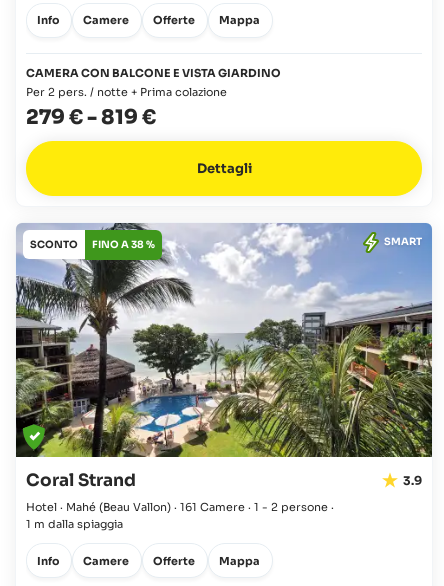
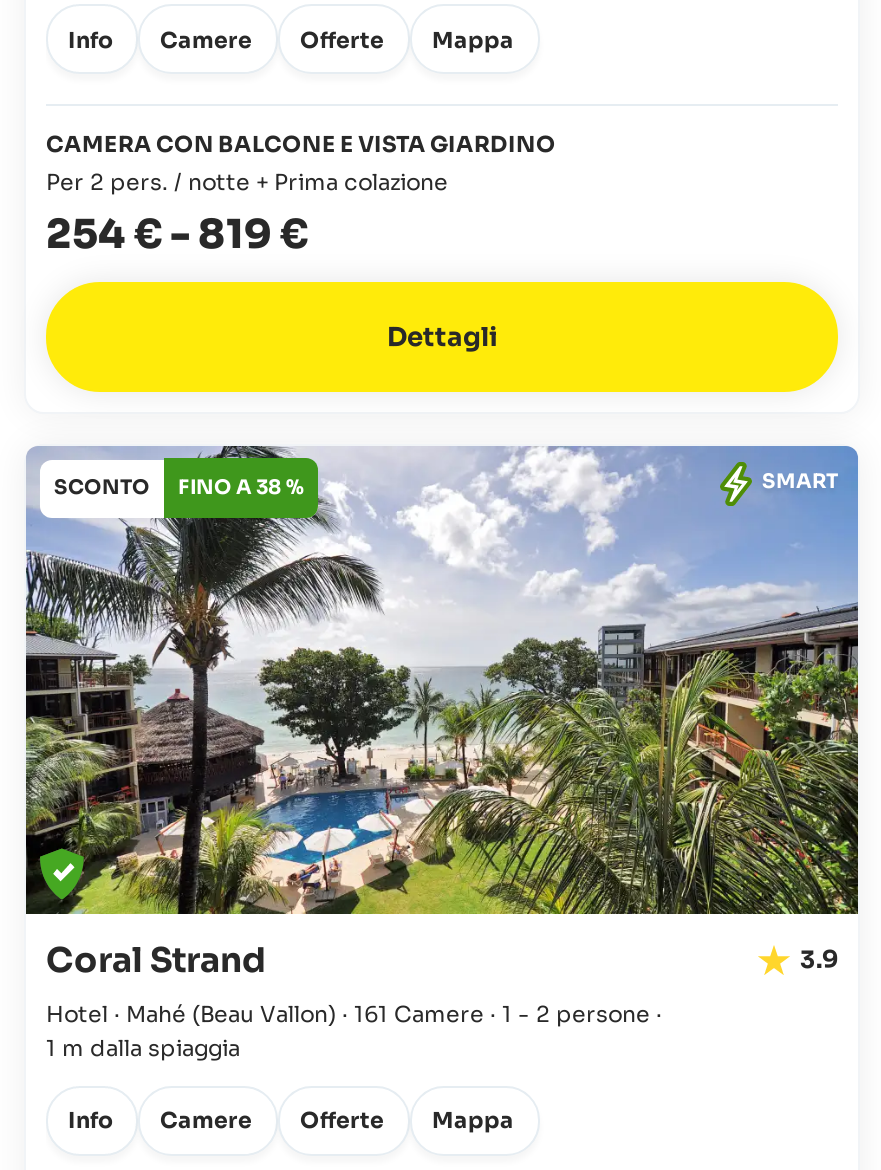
- 279 €- 819 €
+ 254 €- 819 €
